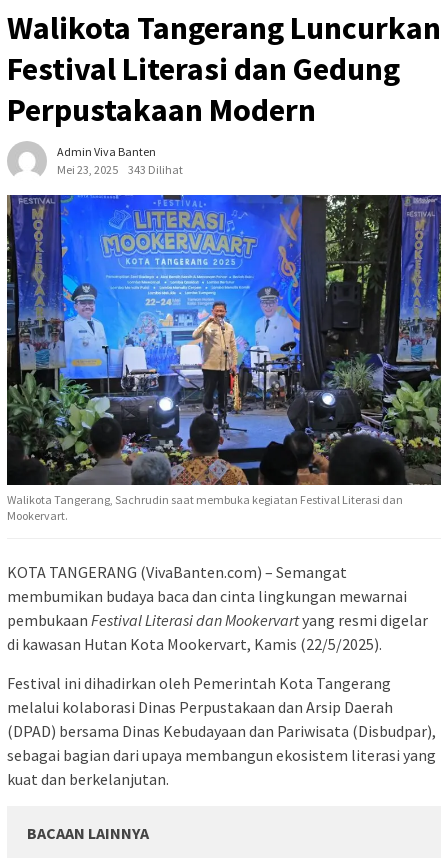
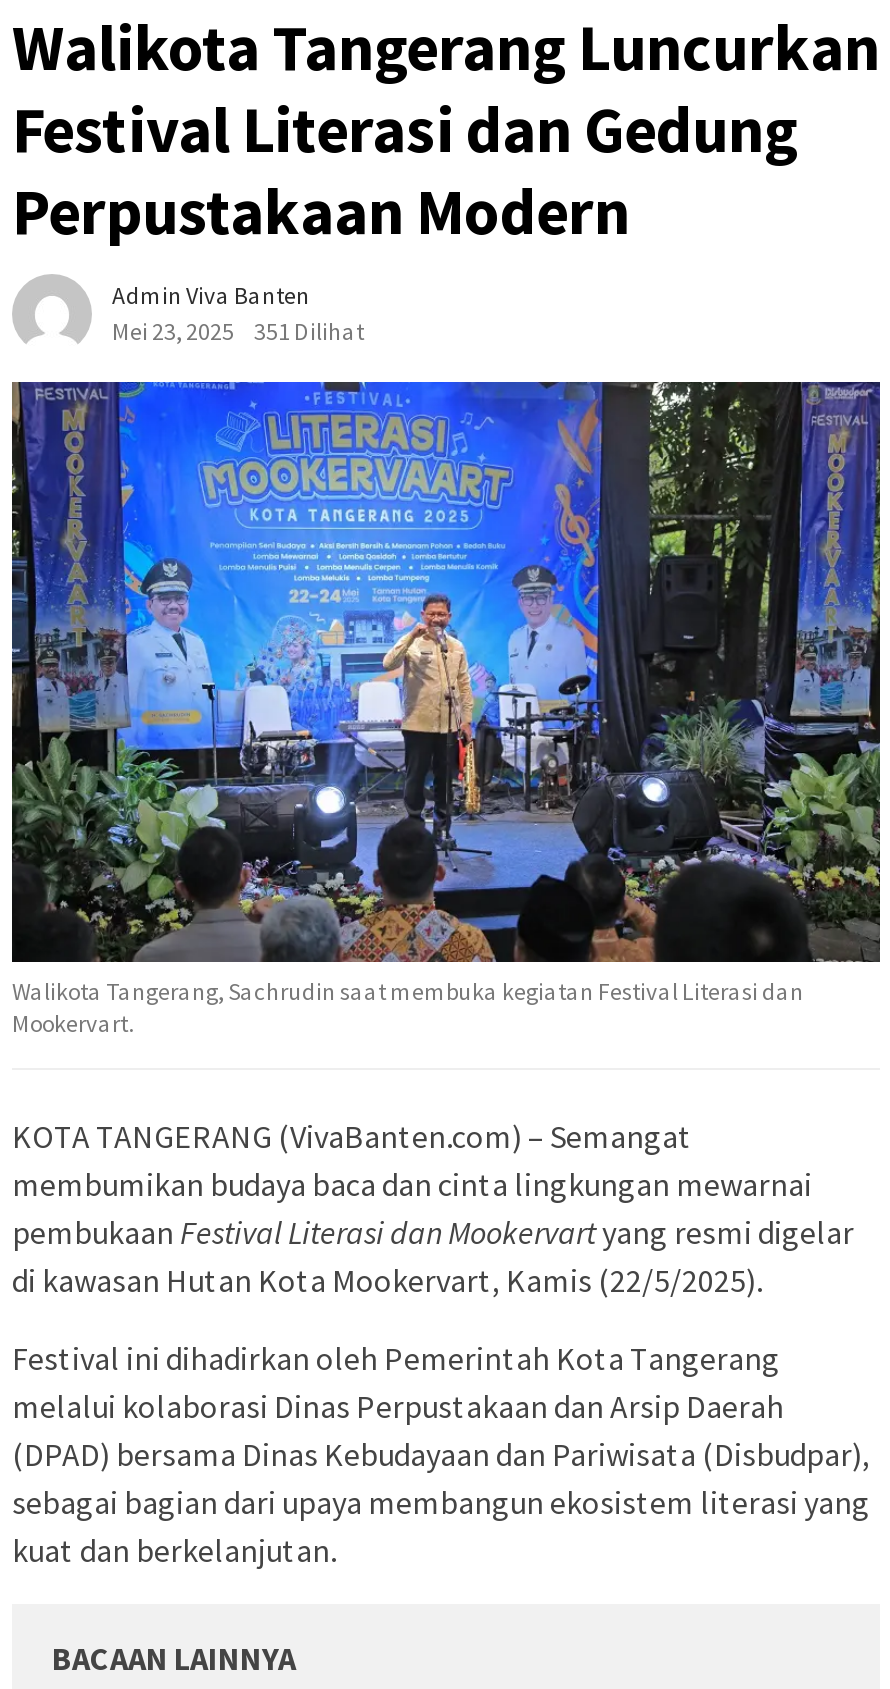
- Mei 23, 2025 343 Dilihat
+ Mei 23, 2025 351 Dilihat
